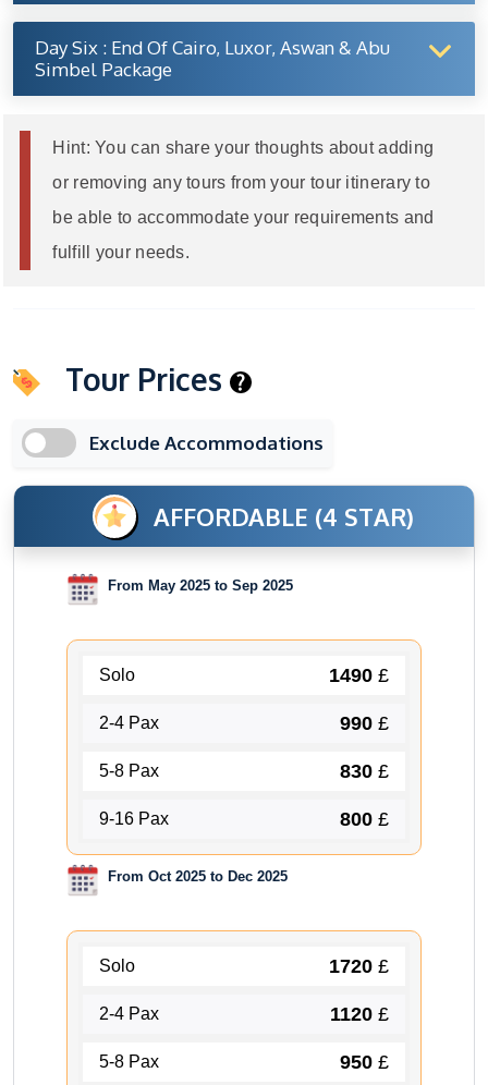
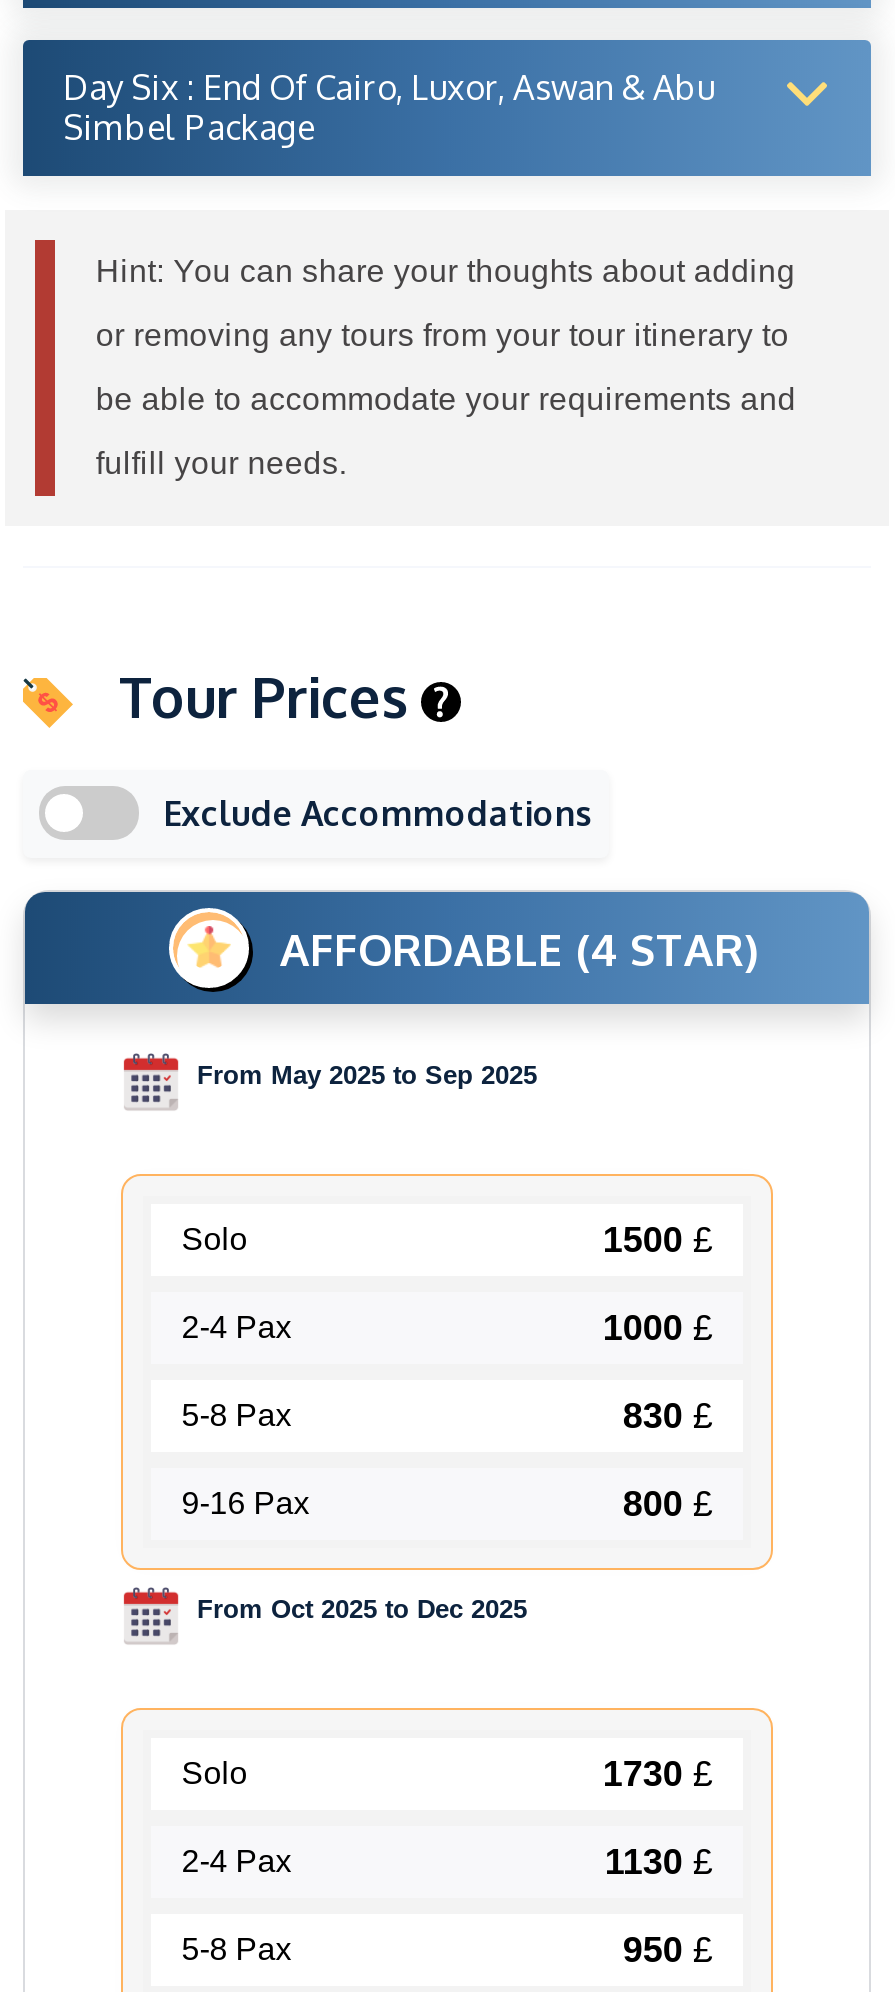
- 1490 £
+ 1500 £

- 990 £
+ 1000 £

- 1720 £
+ 1730 £

- 1120 £
+ 1130 £
